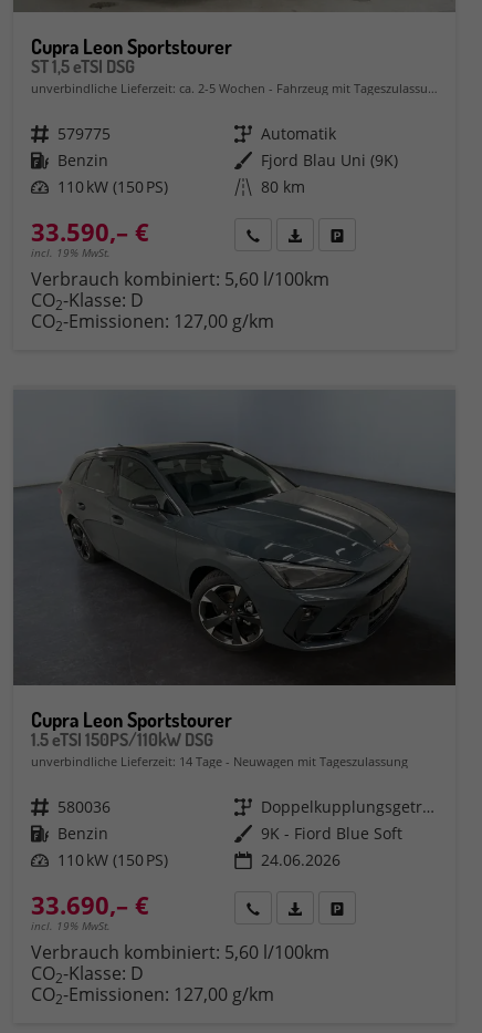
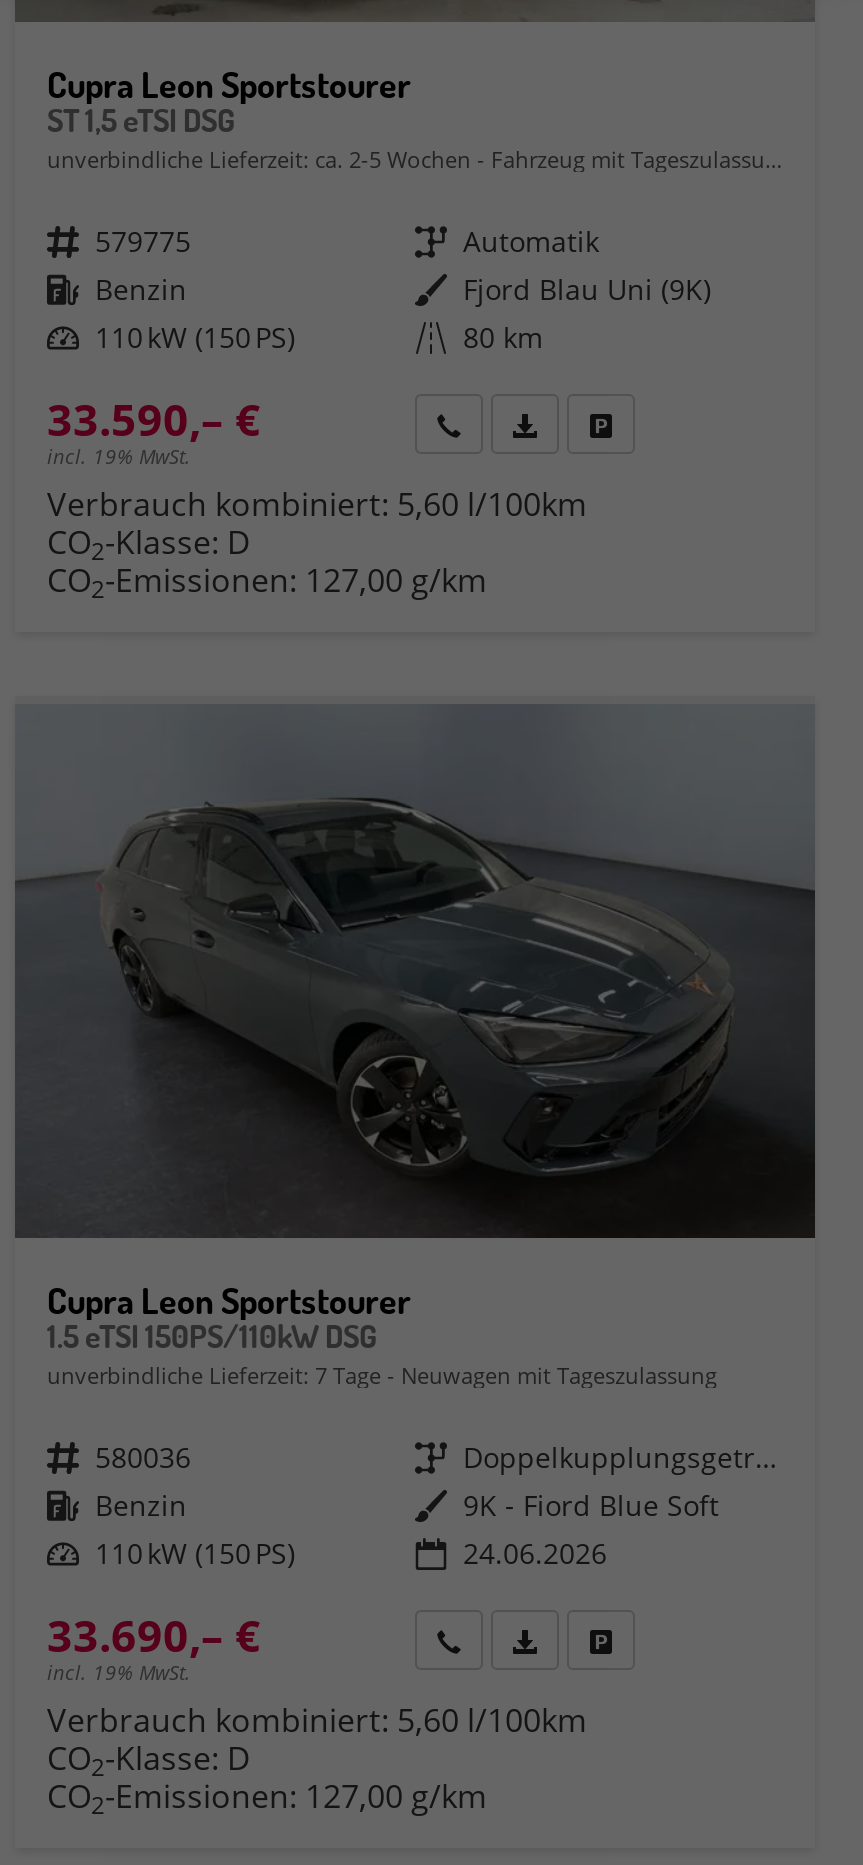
- unverbindliche Lieferzeit: 14 Tage Neuwagen mit Tageszulassung
+ unverbindliche Lieferzeit: 7 Tage Neuwagen mit Tageszulassung
